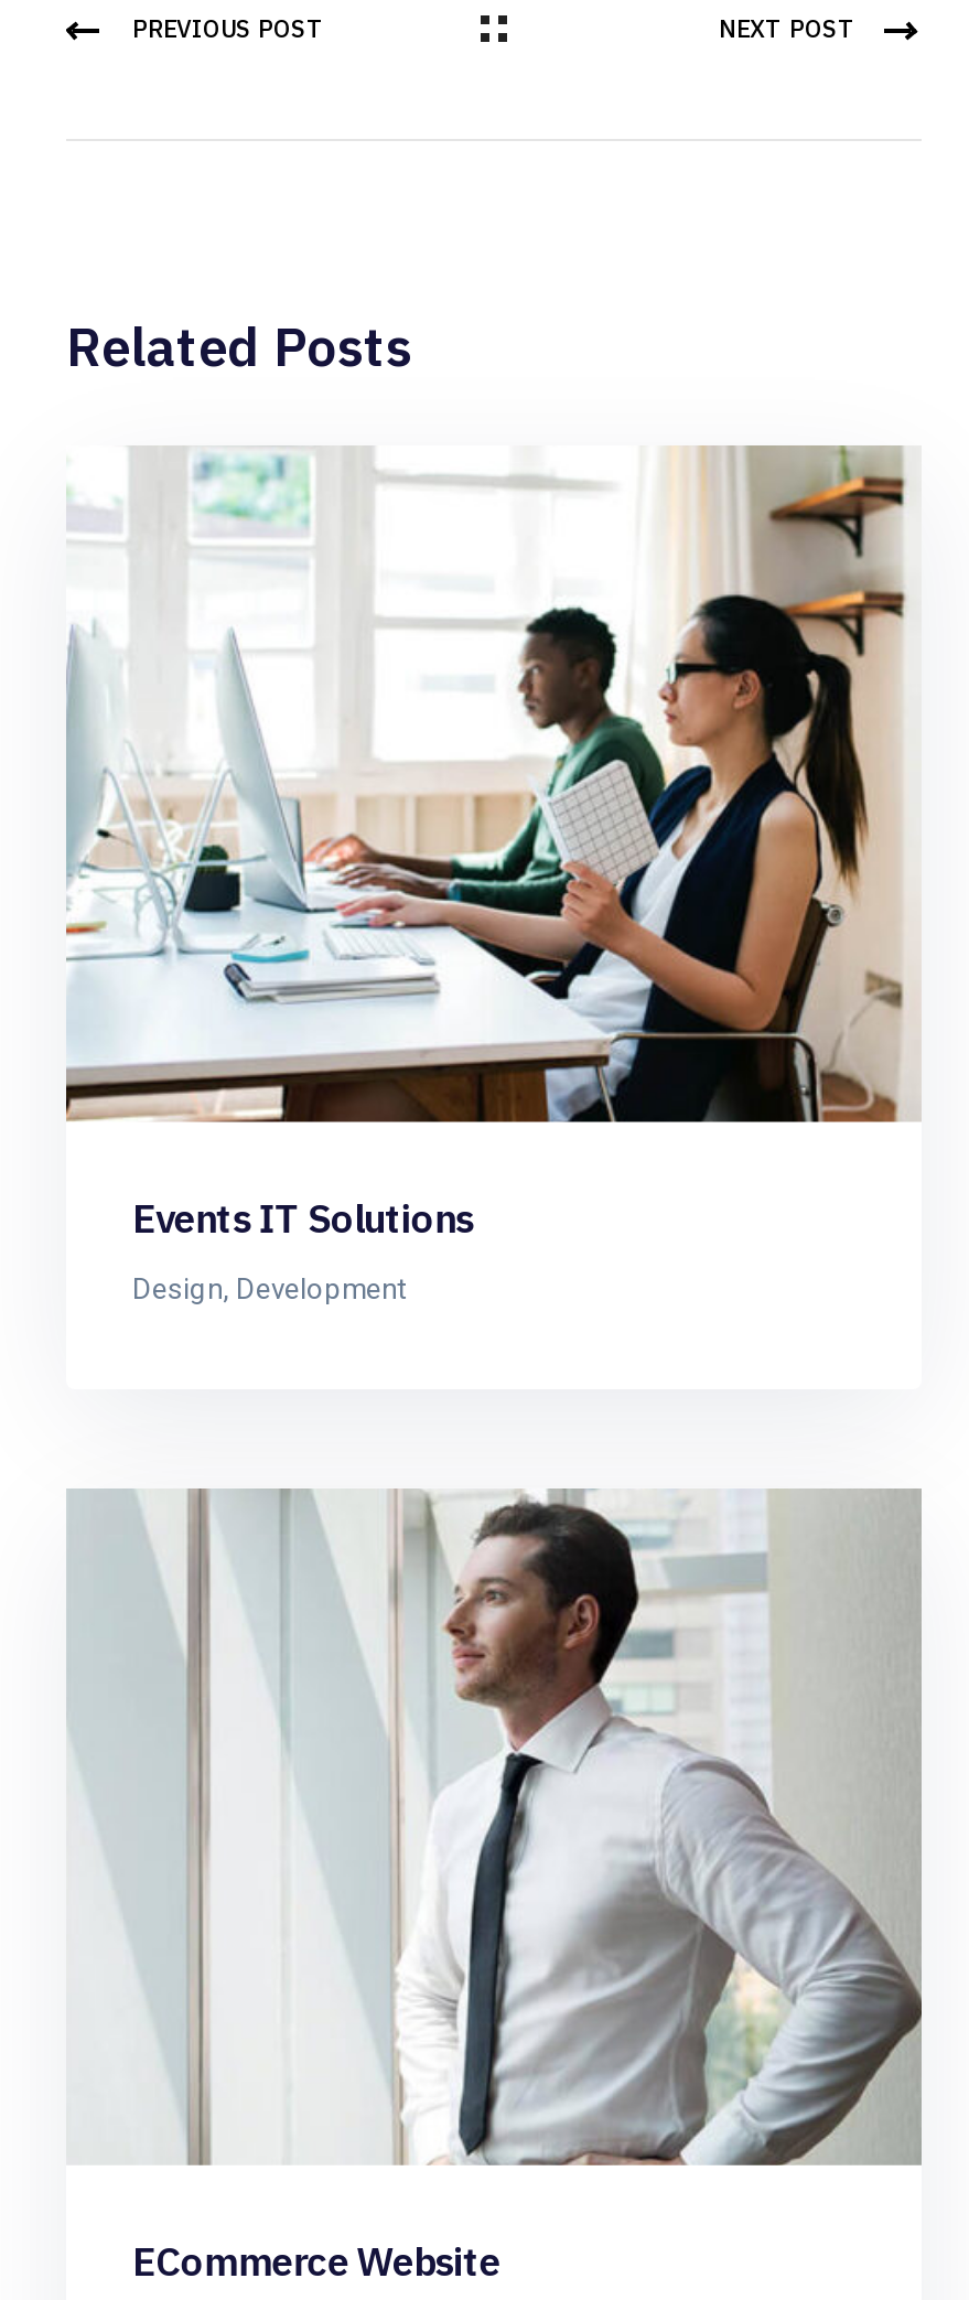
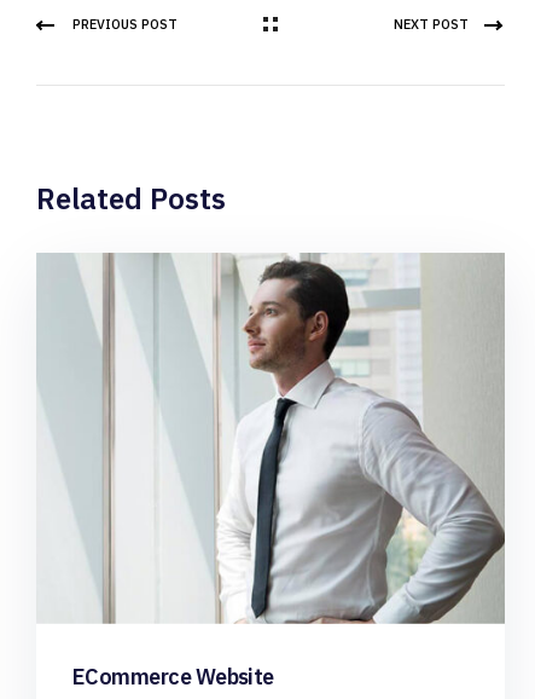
- [image]
- Events IT Solutions
- Design, Development
